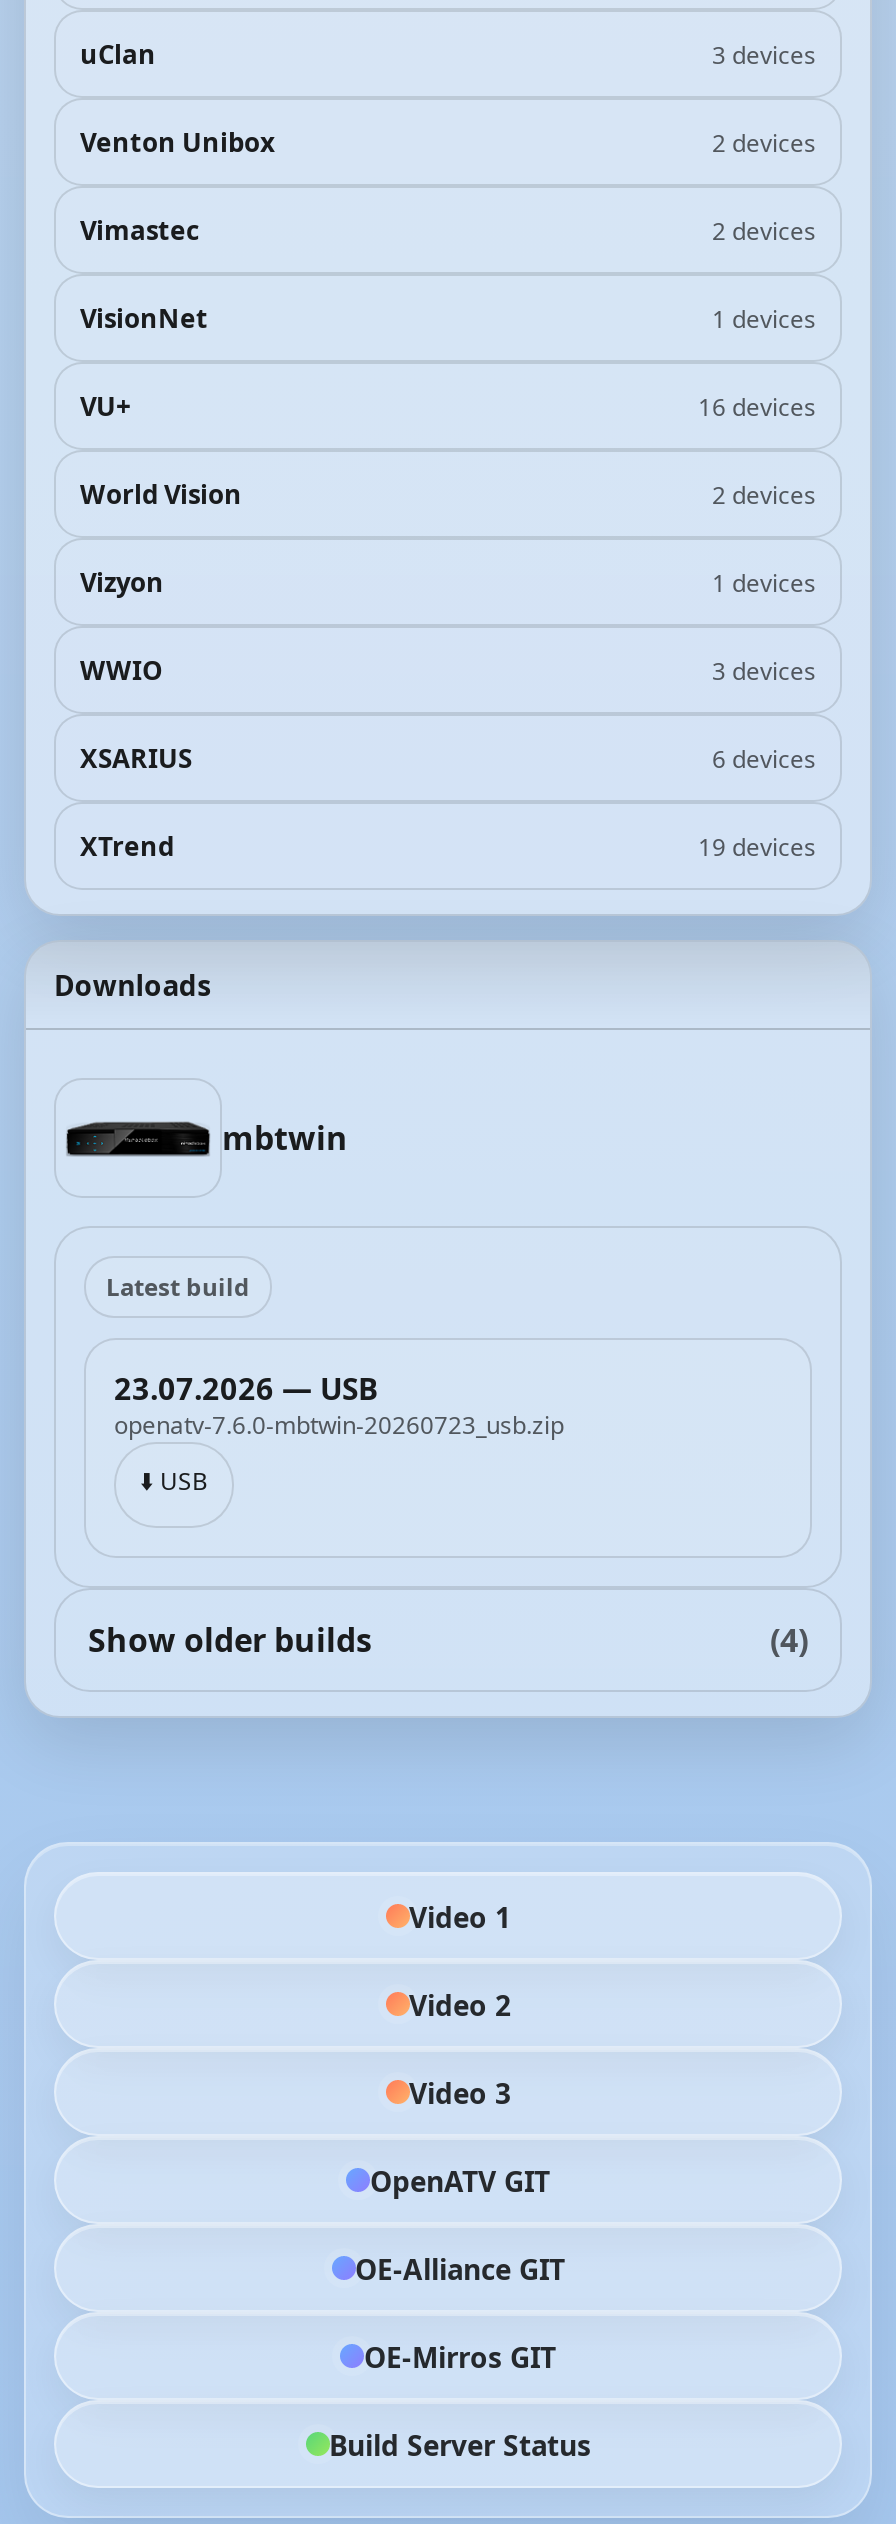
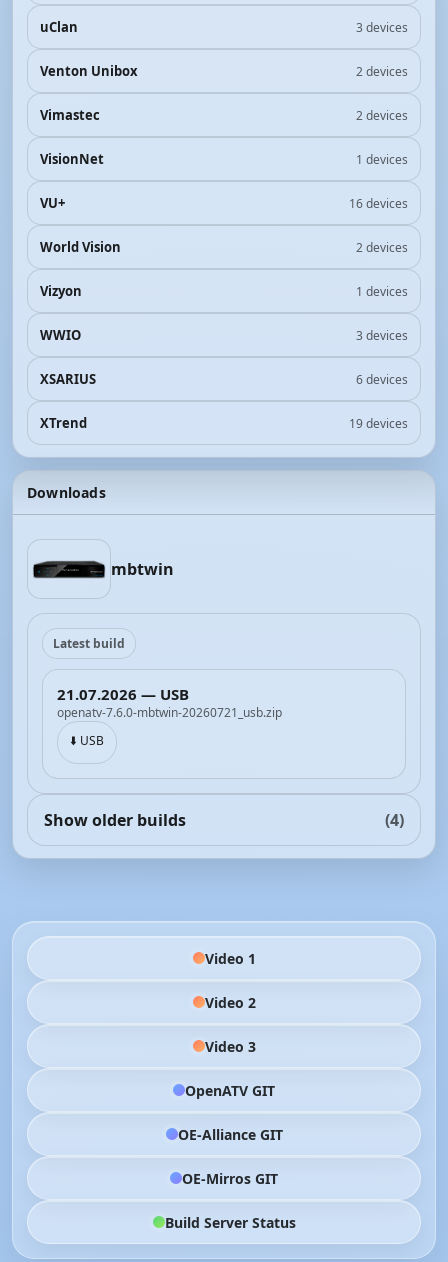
- 23.07.2026 — USB
- openatv-7.6.0-mbtwin-20260723_usb.zip
+ 21.07.2026 — USB
+ openatv-7.6.0-mbtwin-20260721_usb.zip
